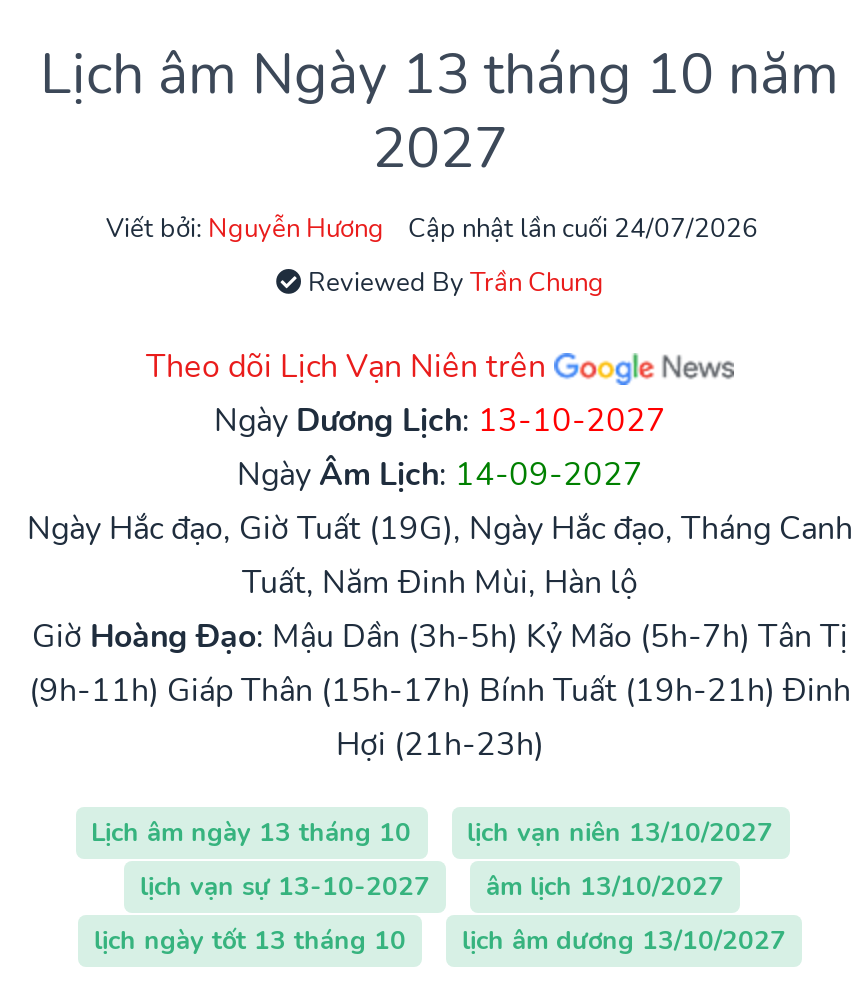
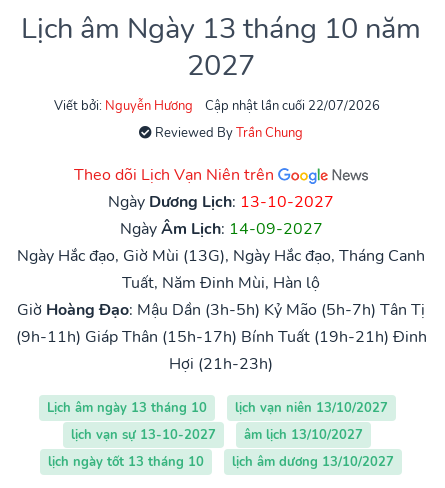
- Cập nhật lần cuối 24/07/2026
+ Cập nhật lần cuối 22/07/2026

- Ngày Hắc đạo, Giờ Tuất (19G), Ngày Hắc đạo, Tháng Canh
+ Ngày Hắc đạo, Giờ Mùi (13G), Ngày Hắc đạo, Tháng Canh
